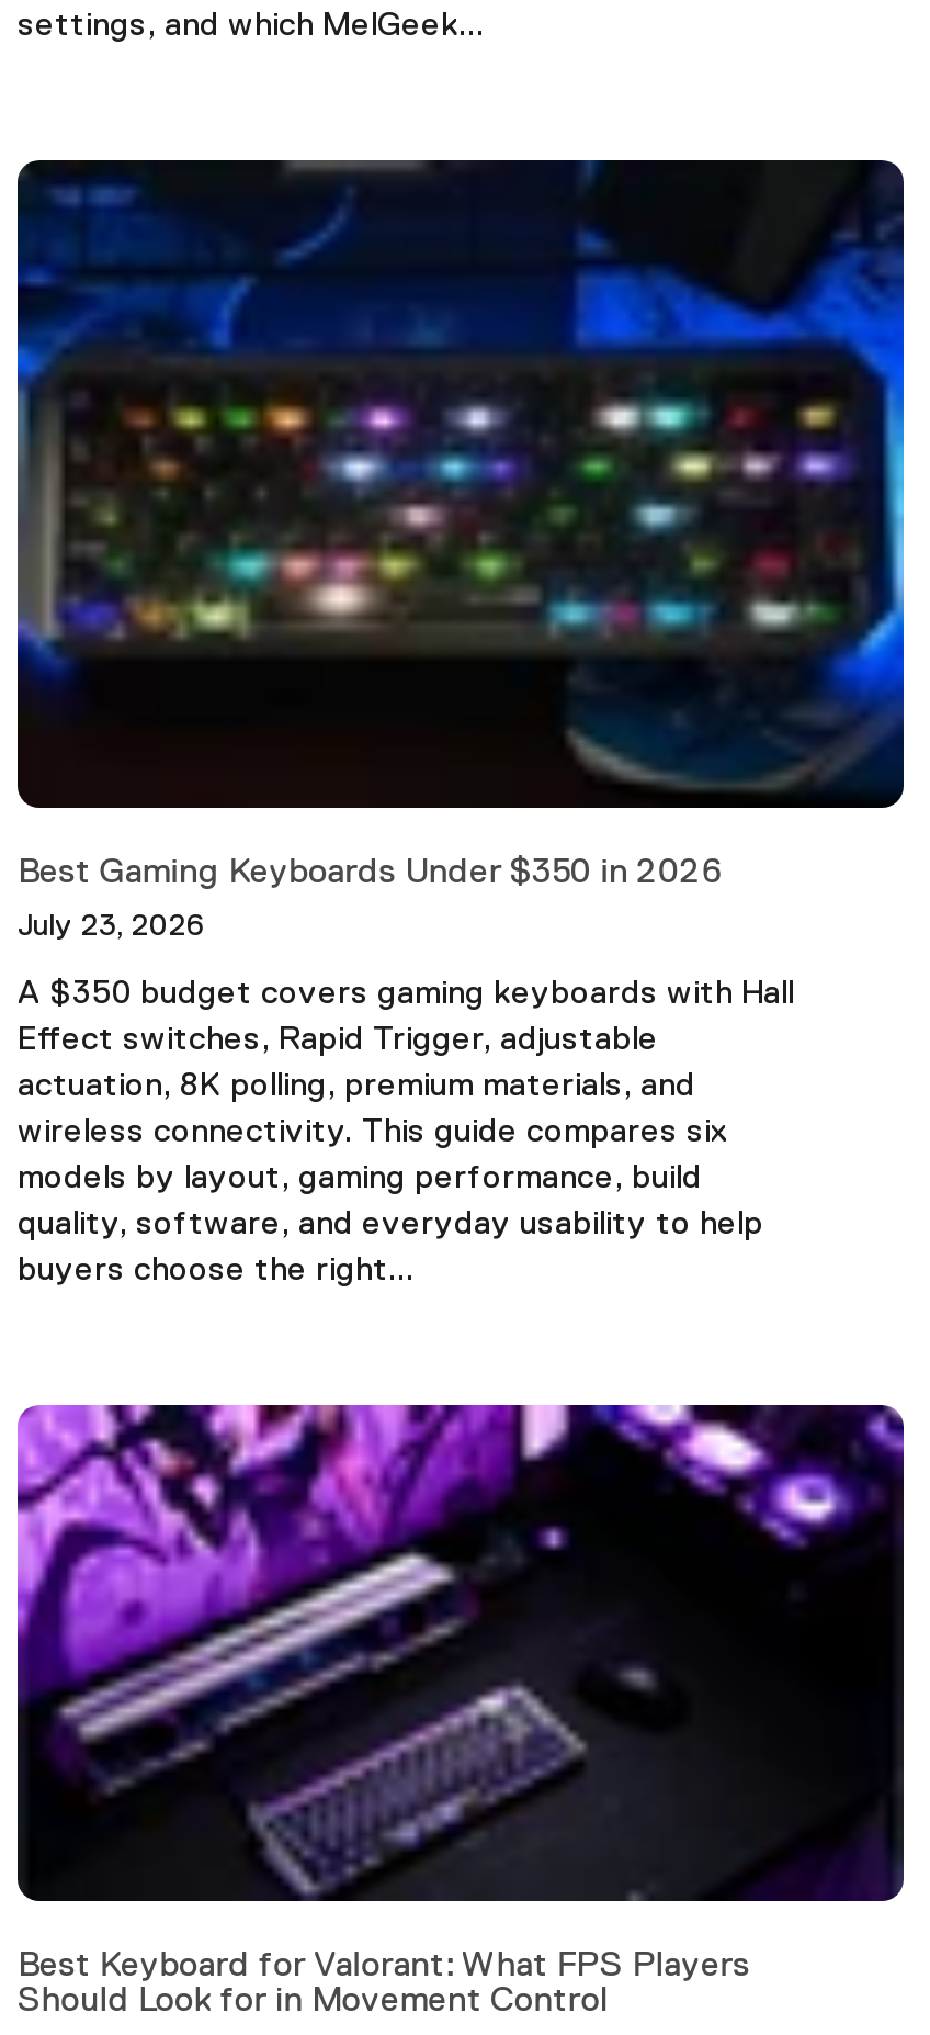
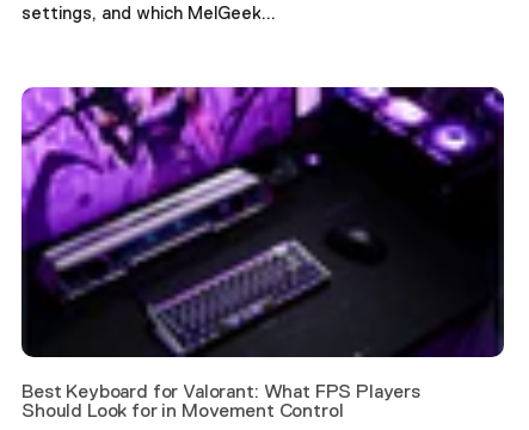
- [image]
- Best Gaming Keyboards Under $350 in 2026
- July 23, 2026
- A $350 budget covers gaming keyboards with Hall
- Effect switches, Rapid Trigger, adjustable
- actuation, 8K polling, premium materials, and
- wireless connectivity. This guide compares six
- models by layout, gaming performance, build
- quality, software, and everyday usability to help
- buyers choose the right...
